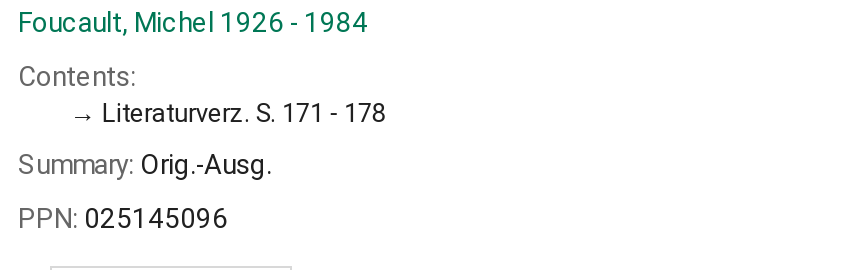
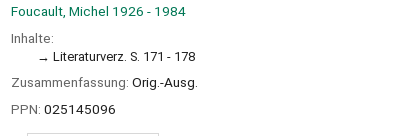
- Contents:
+ Inhalte:

- Summary: Orig.-Ausg.
+ Zusammenfassung: Orig.-Ausg.
